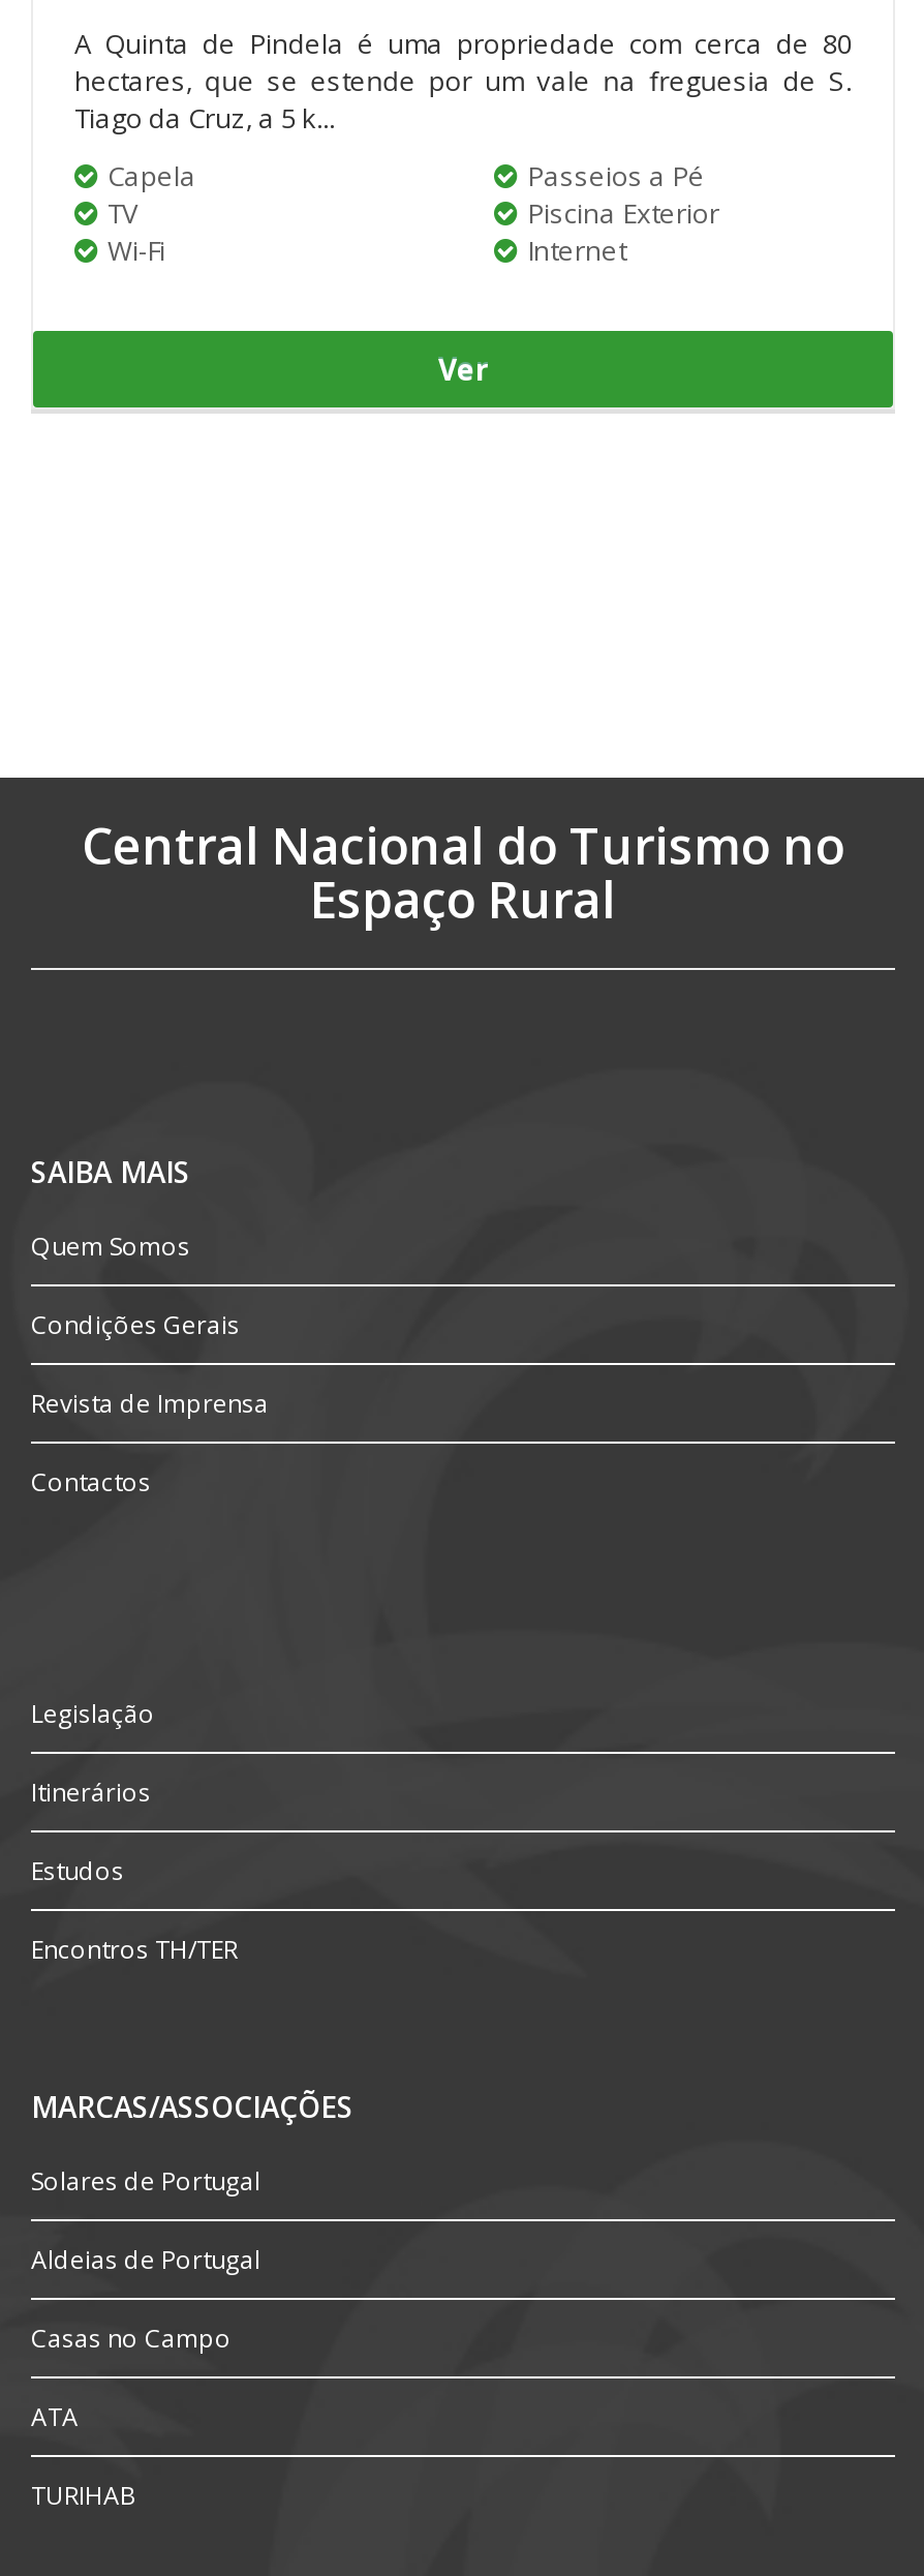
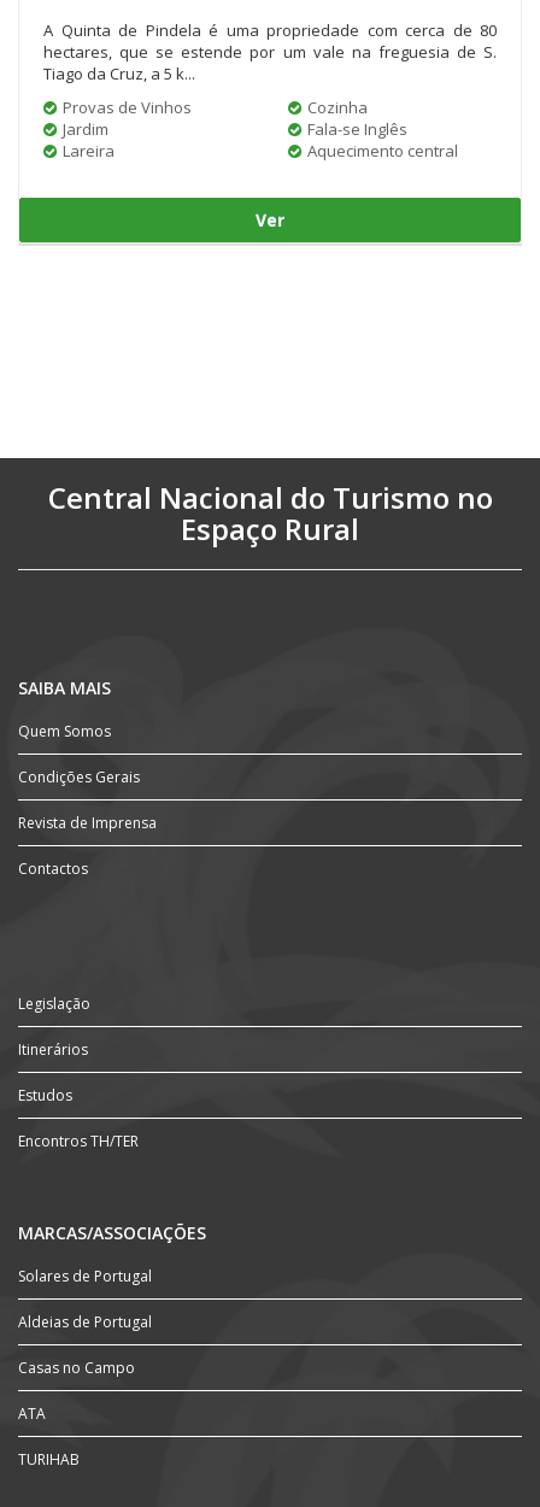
- Capela
- TV
- Wi-Fi
+ Provas de Vinhos
+ Jardim
+ Lareira

- Passeios a Pé
- Piscina Exterior
- Internet
+ Cozinha
+ Fala-se Inglês
+ Aquecimento central
